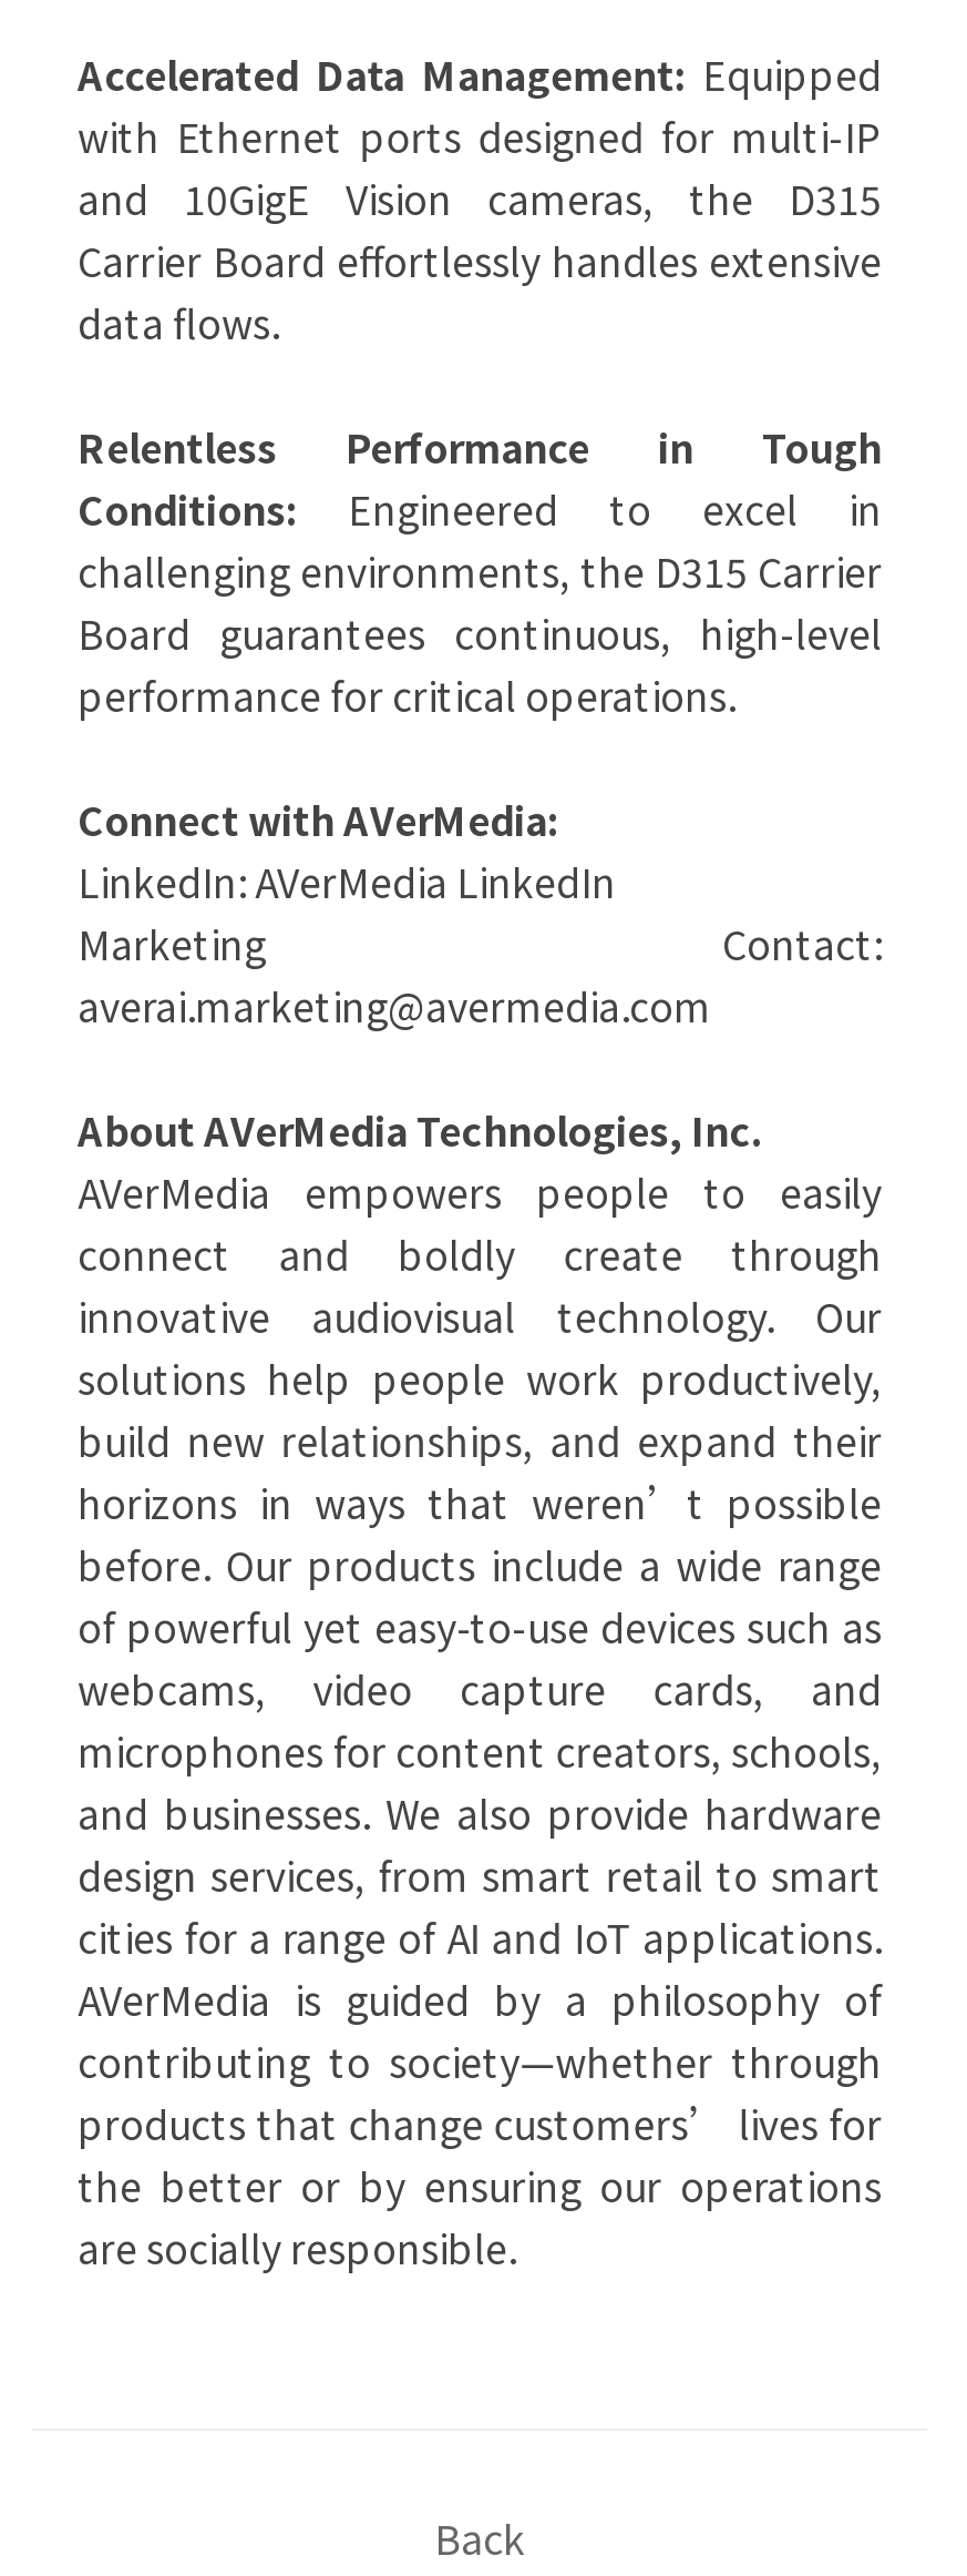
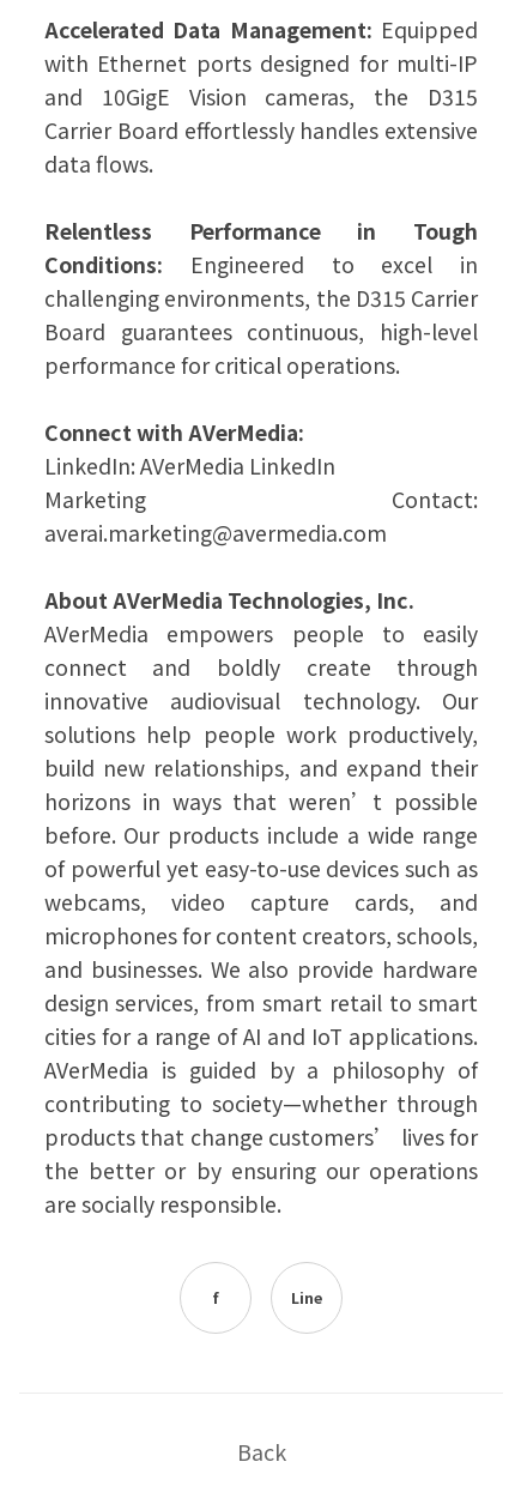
+ f
+ Line
